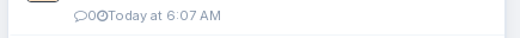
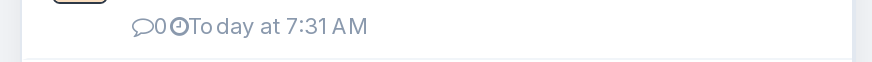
- 0 Today at 6:07 AM
+ 0 Today at 7:31 AM
